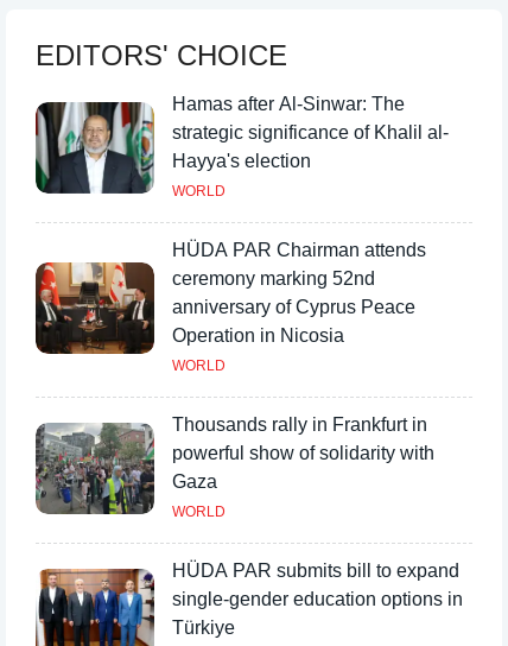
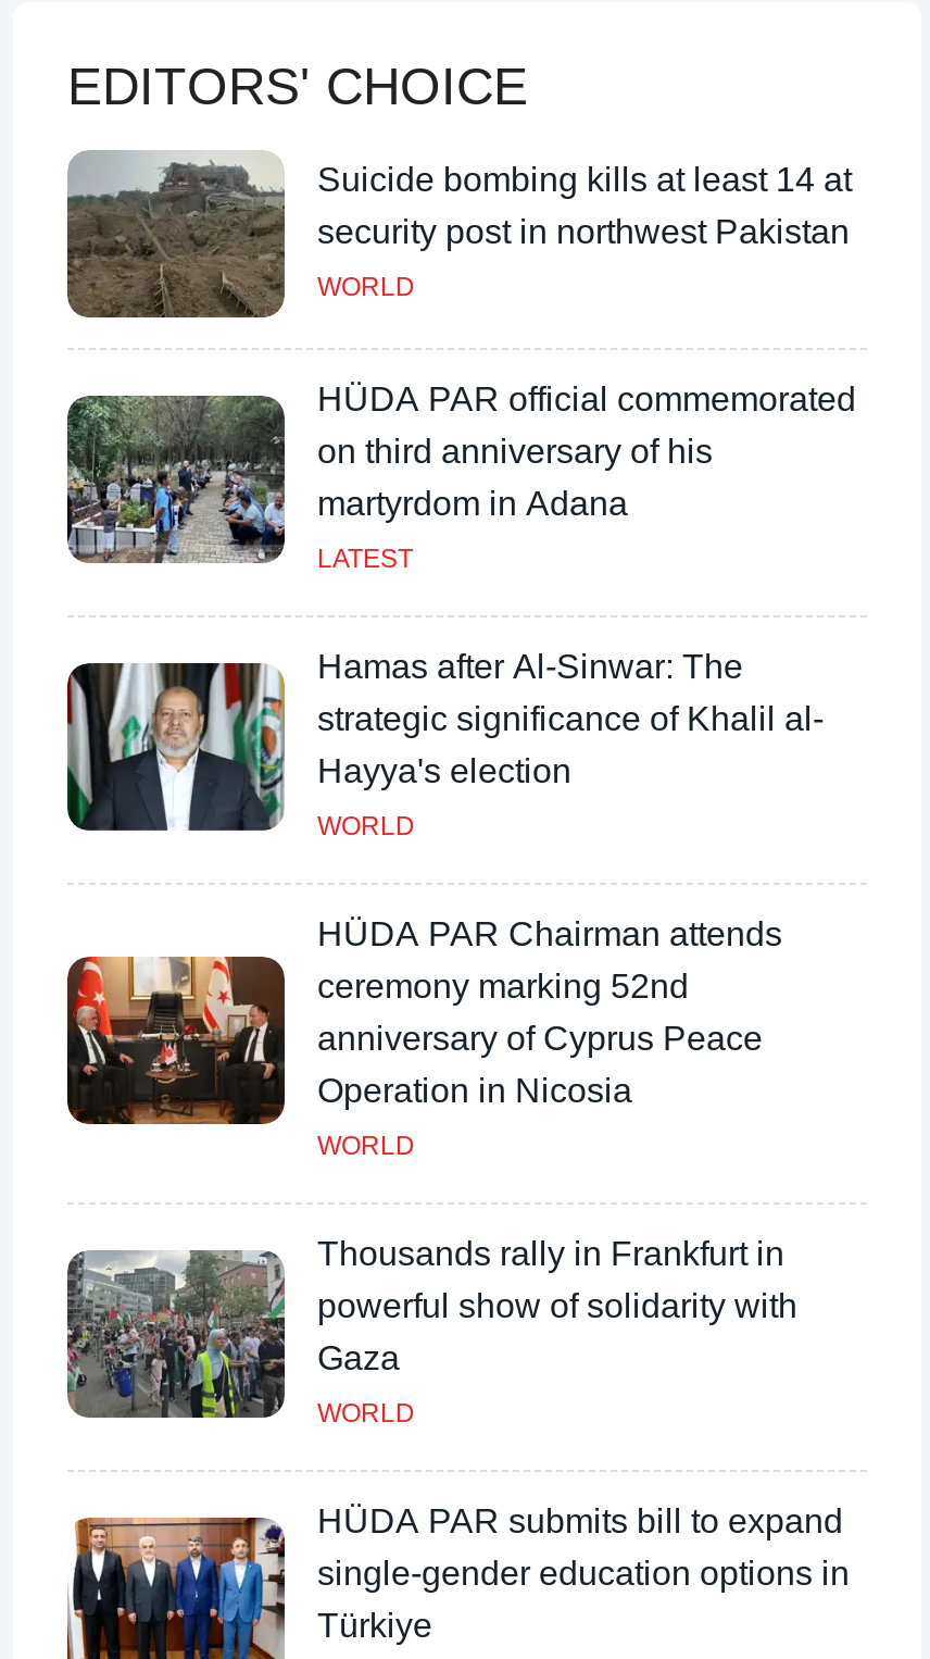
+ [image]
+ Suicide bombing kills at least 14 at
+ security post in northwest Pakistan
+ WORLD
+ HÜDA PAR official commemorated
+ on third anniversary of his
+ martyrdom in Adana
+ LATEST

+ [image]
